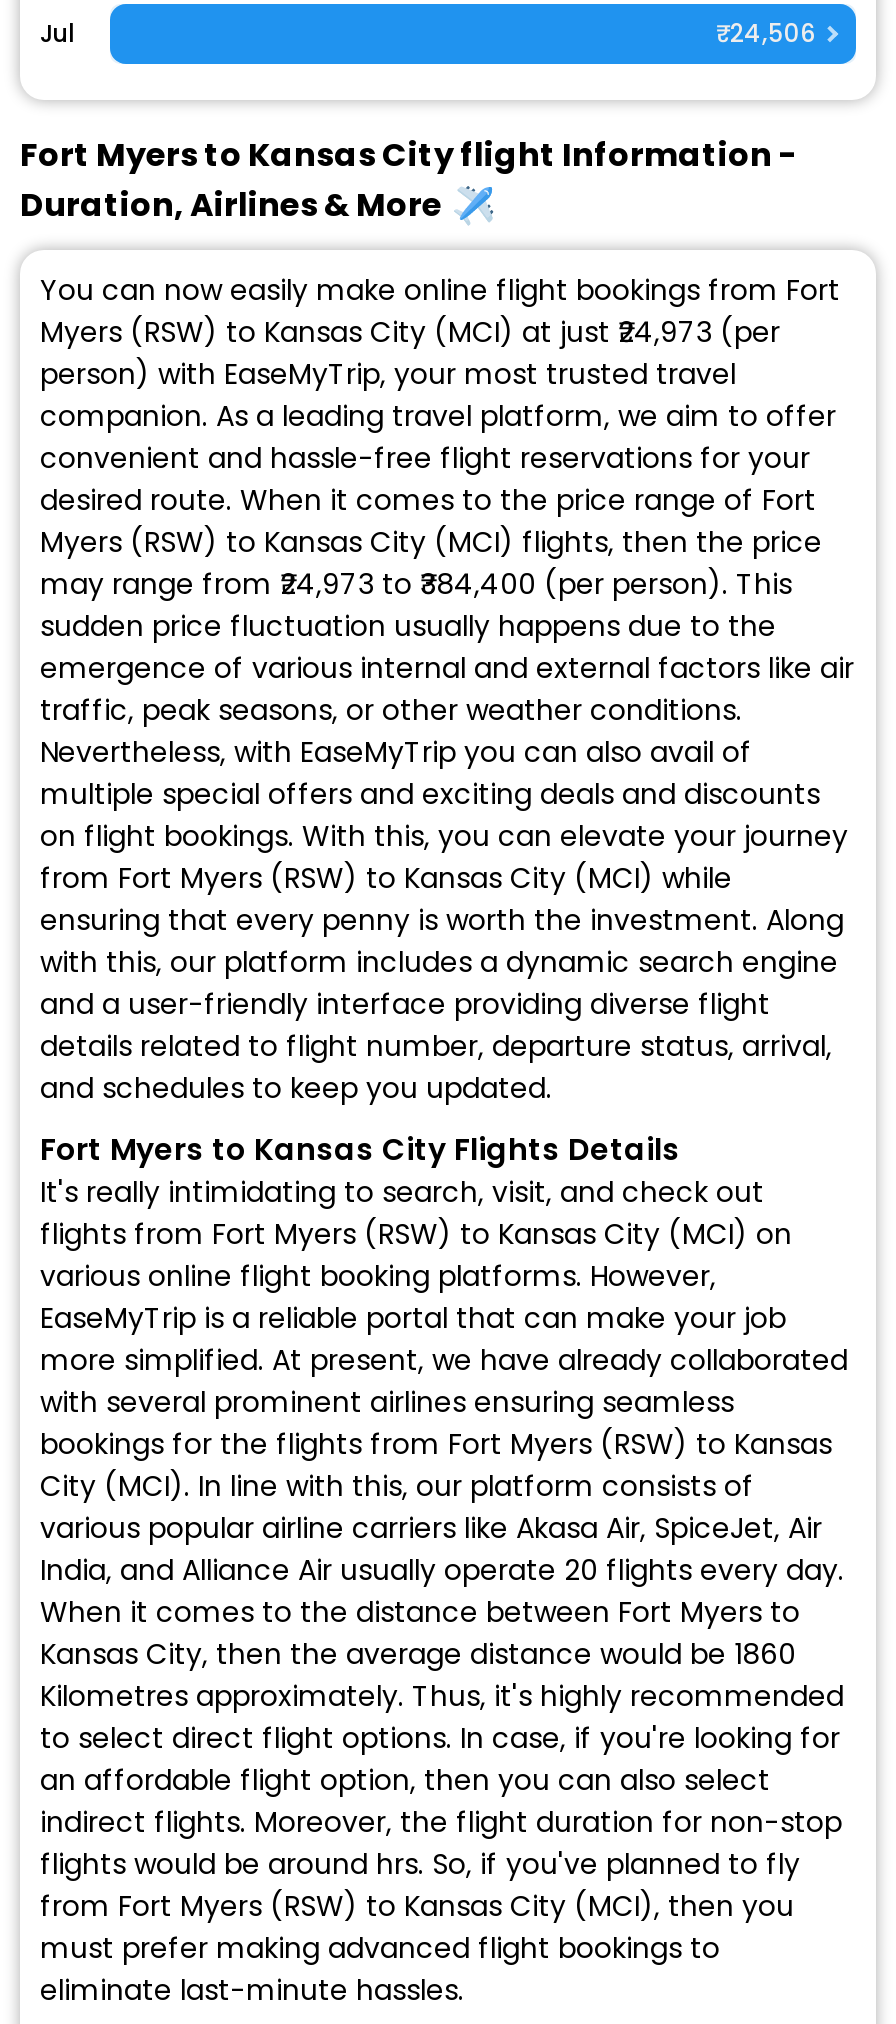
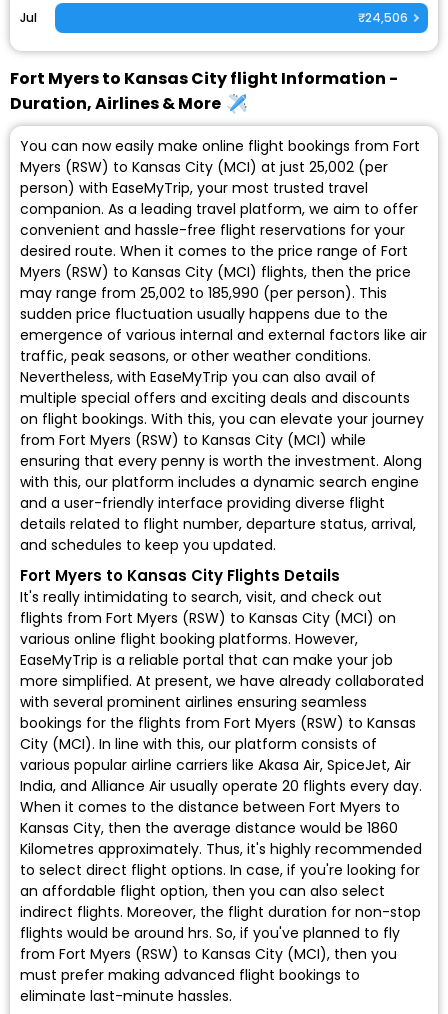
- Myers (RSW) to Kansas City (MCI) at just ₹24,973 (per
+ Myers (RSW) to Kansas City (MCI) at just ₹25,002 (per

- may range from ₹24,973 to ₹384,400 (per person). This
+ may range from ₹25,002 to ₹185,990 (per person). This
